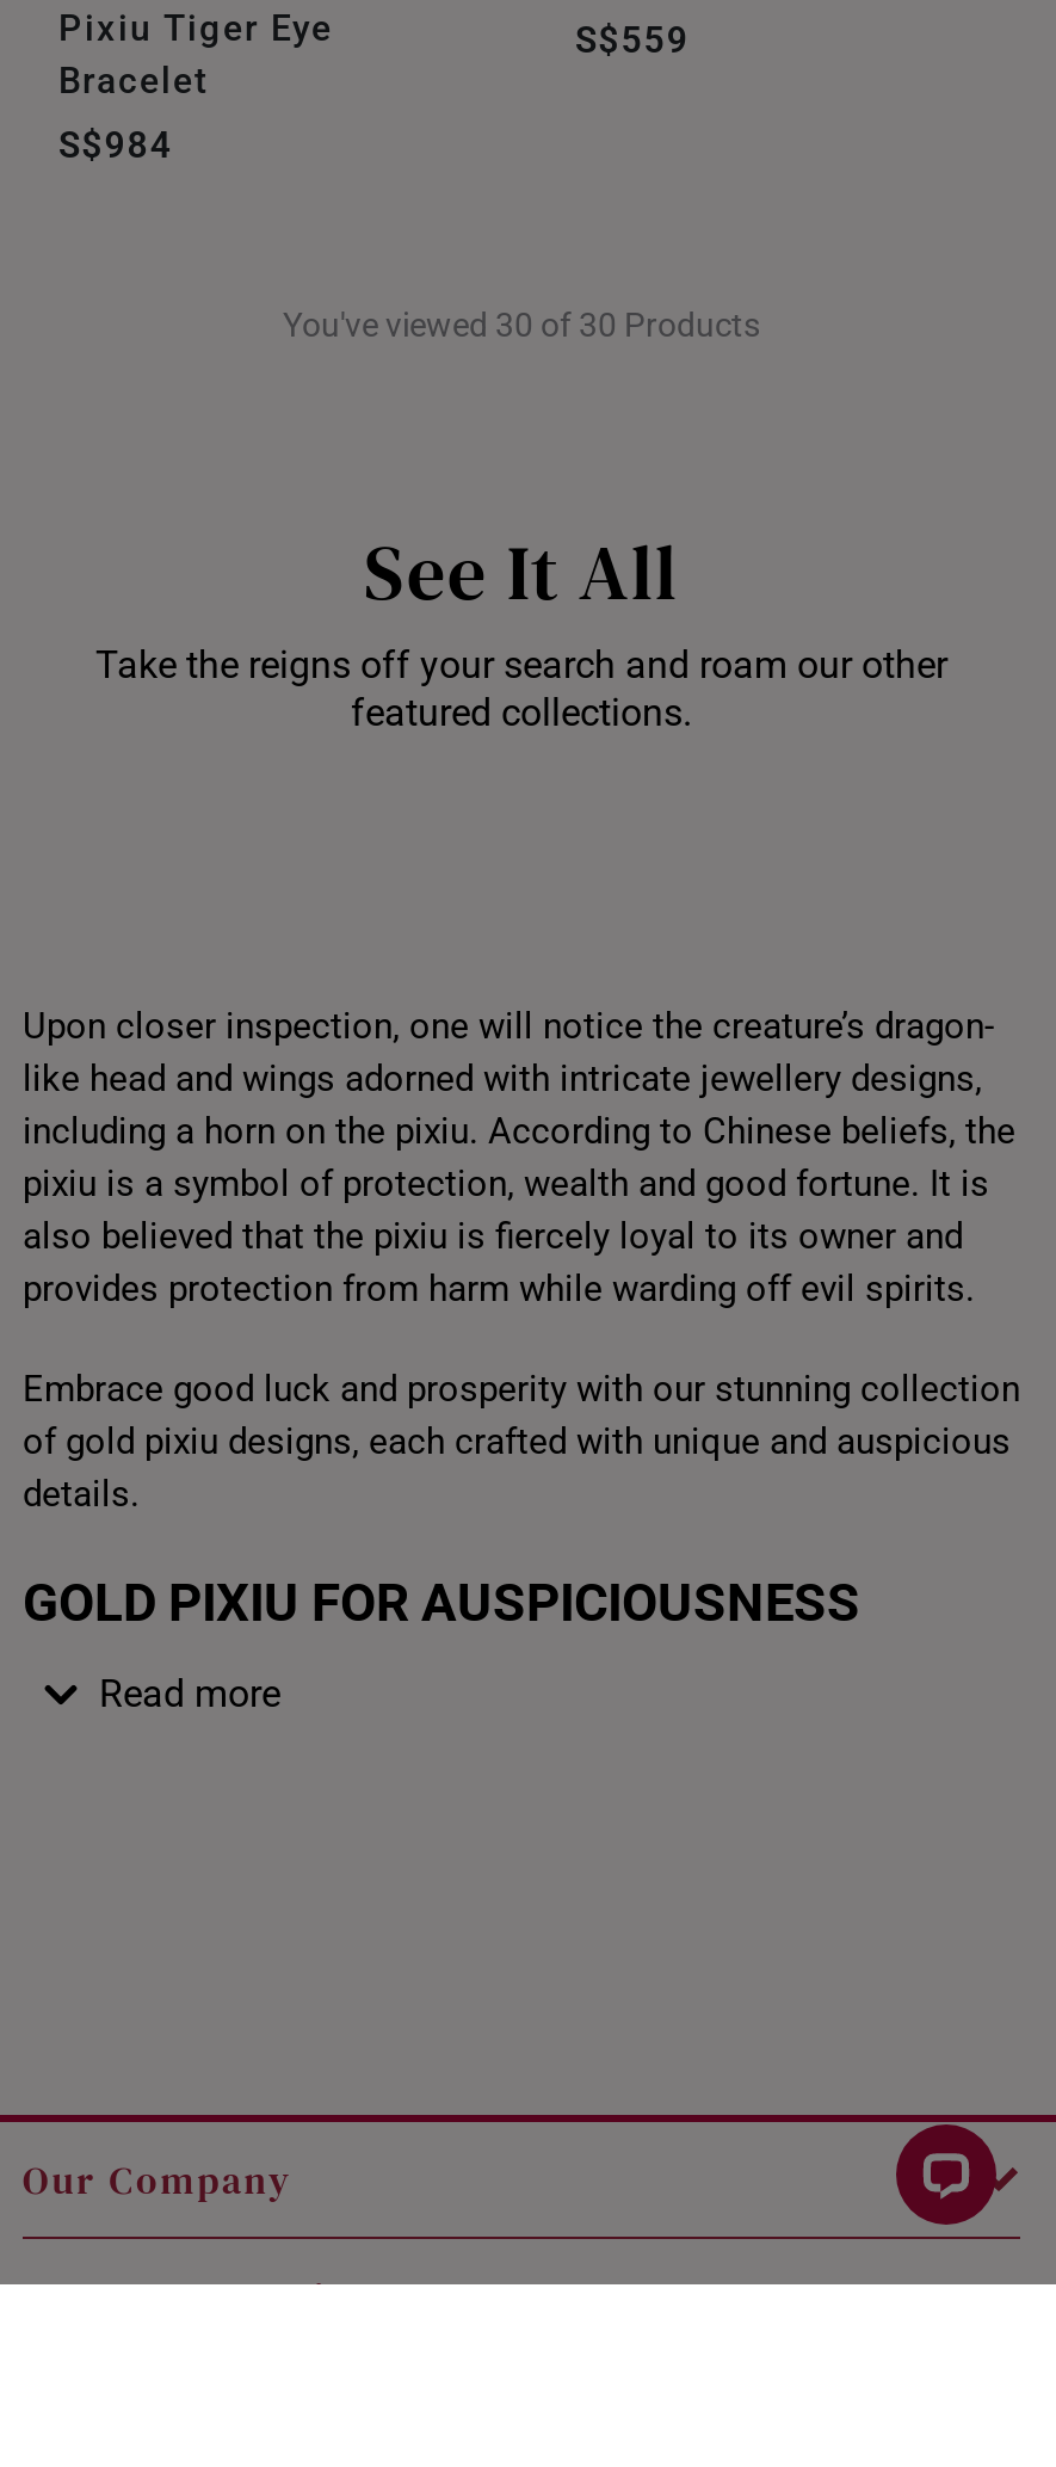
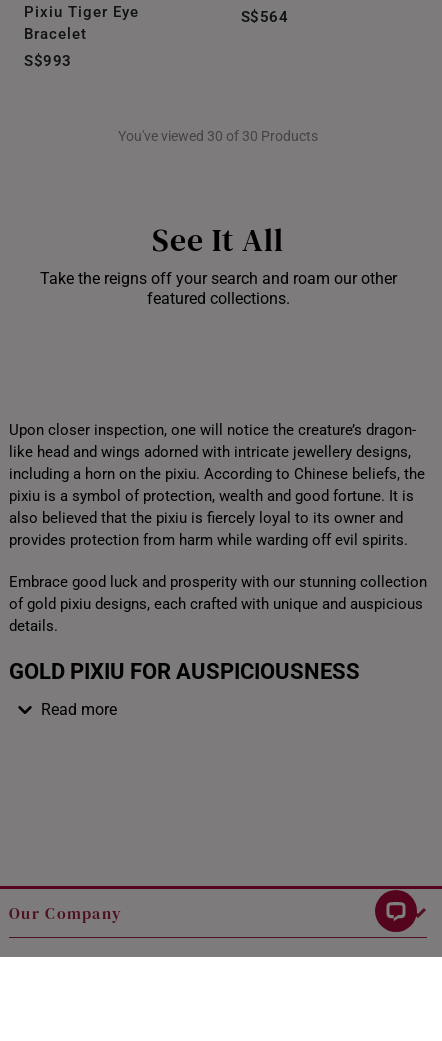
- S$559
+ S$564

- S$984
+ S$993
